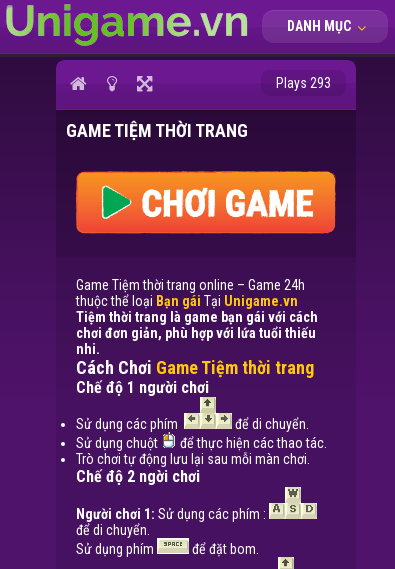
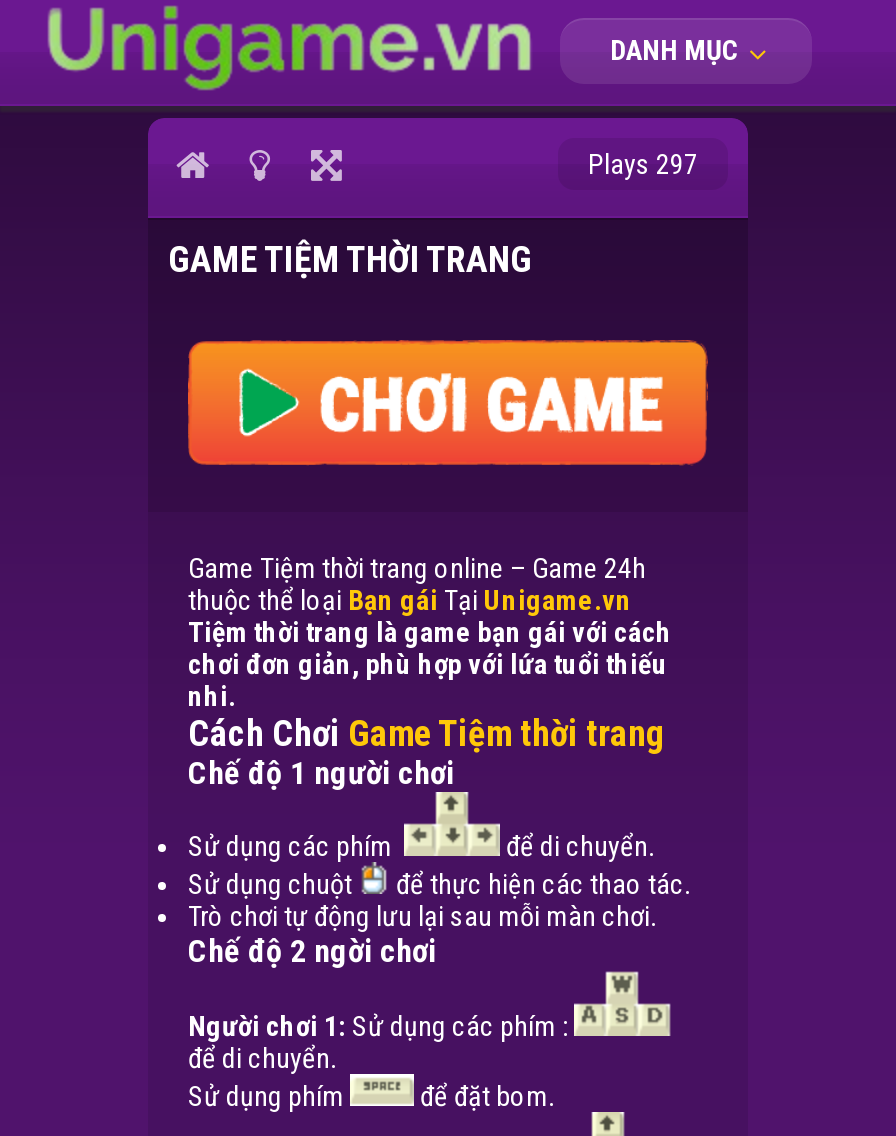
- Plays 293
+ Plays 297
